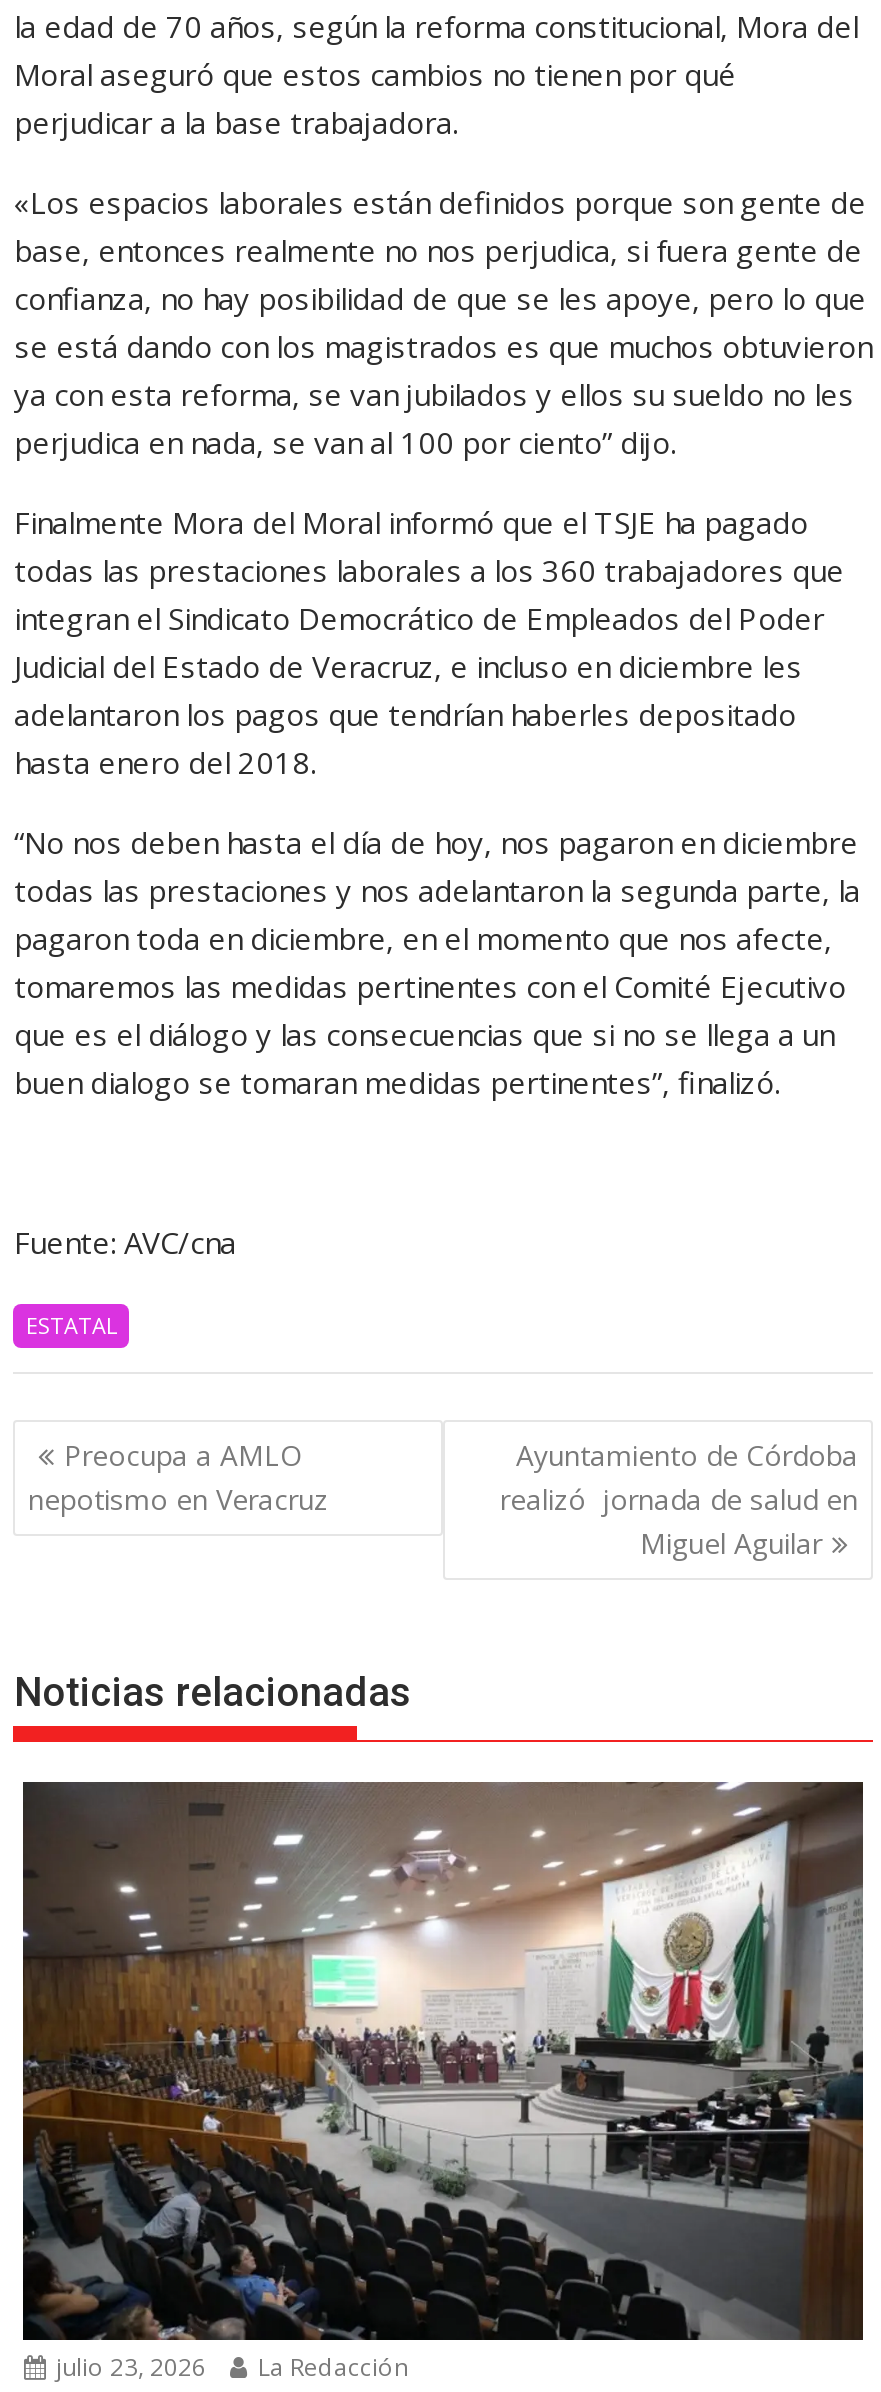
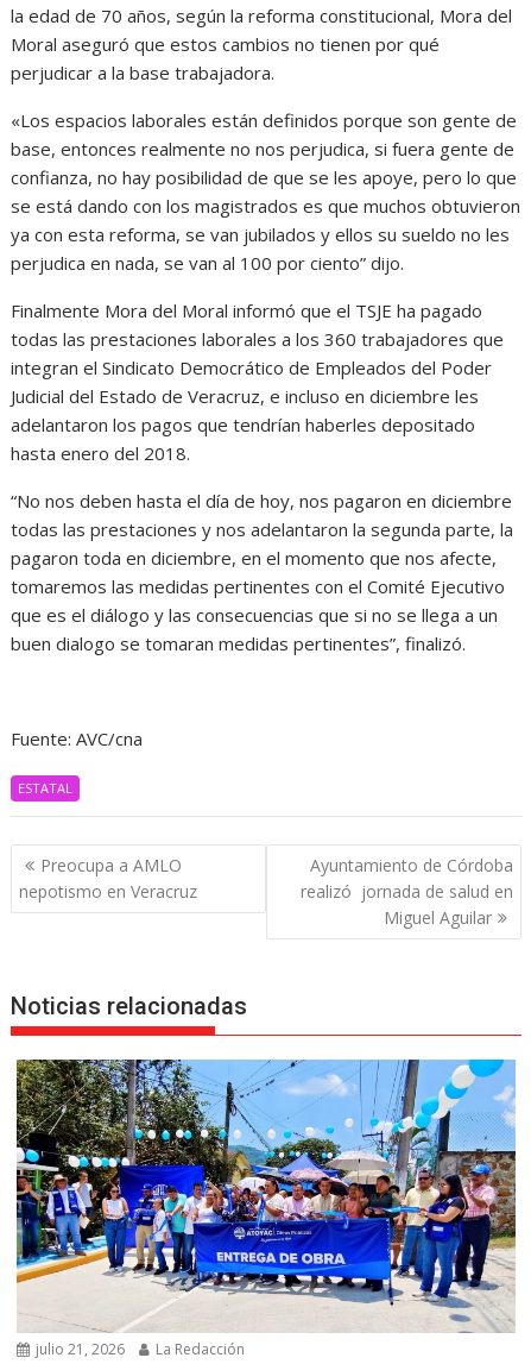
- [image]
- julio 23, 2026 La Redacción
+ [image]
+ julio 21, 2026 La Redacción
